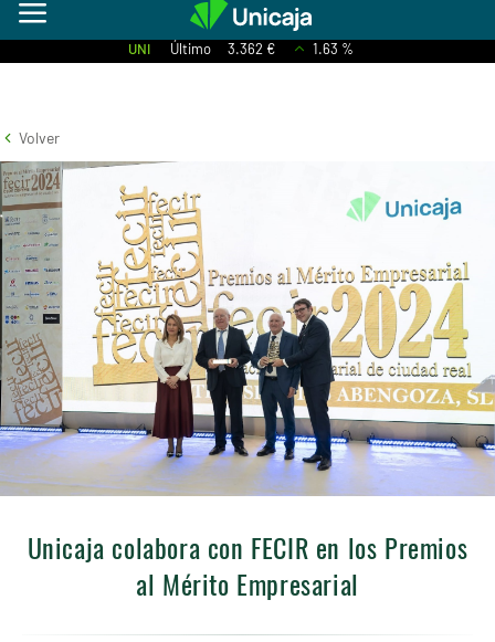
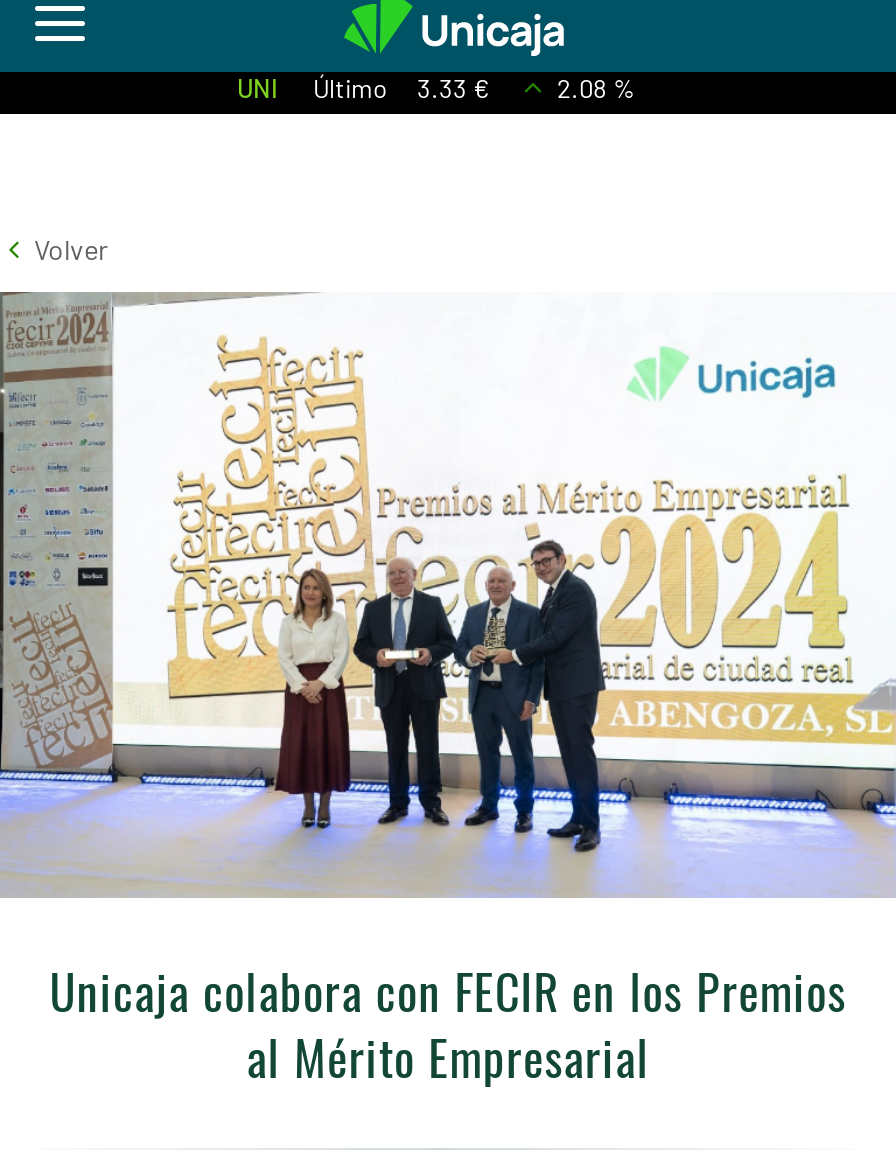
- UNI Último 3.362 €
+ UNI Último 3.33 €

- 1.63 %
+ 2.08 %
